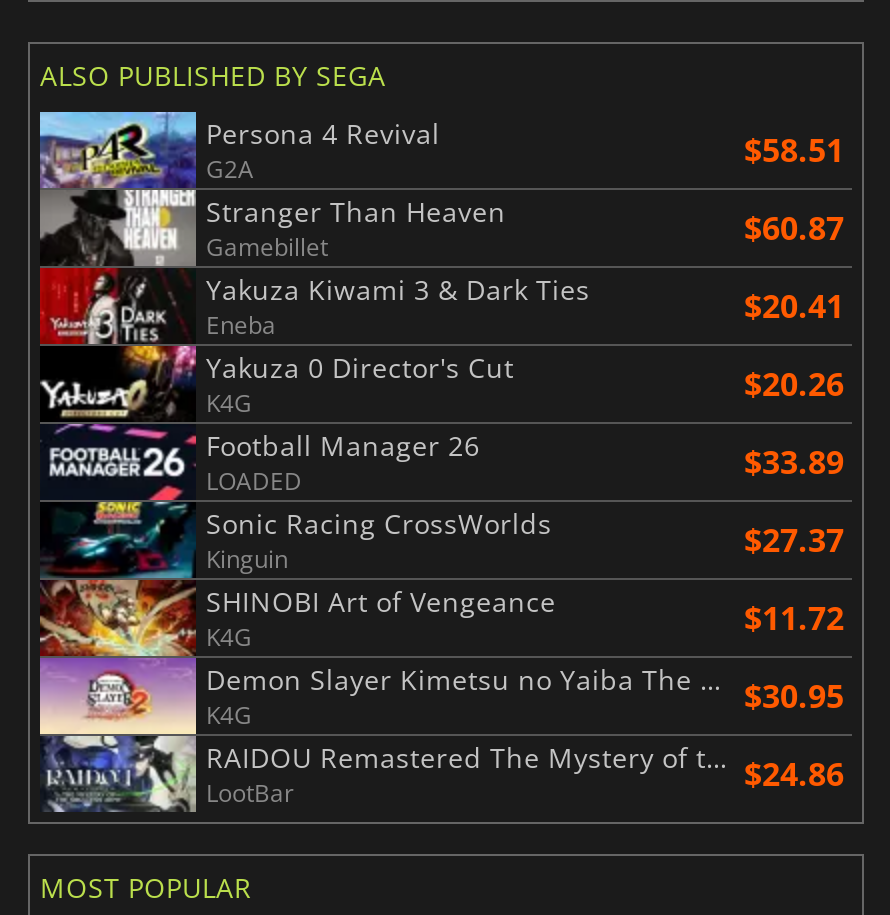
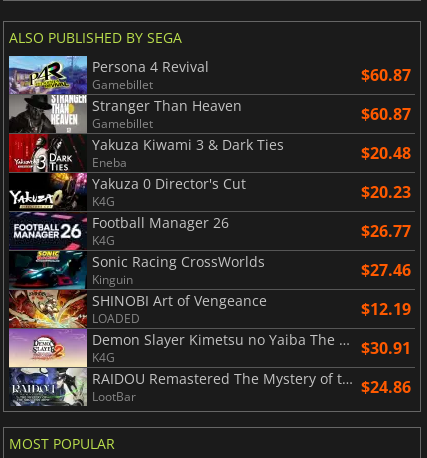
- G2A
- $58.51
+ Gamebillet
+ $60.87

- $20.41
+ $20.48

- $20.26
+ $20.23

- LOADED
- $33.89
+ K4G
+ $26.77

- $27.37
+ $27.46

- K4G
- $11.72
+ LOADED
+ $12.19

- $30.95
+ $30.91
